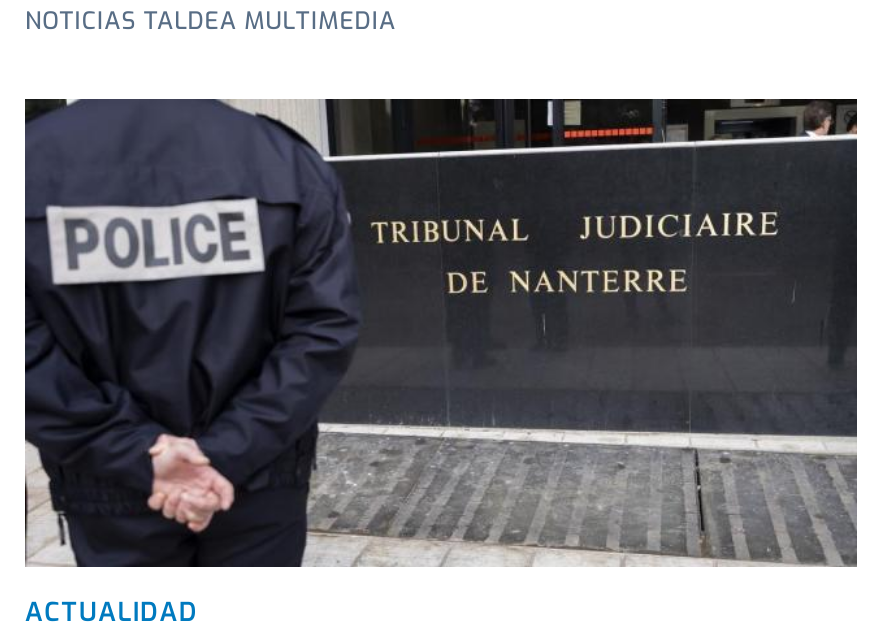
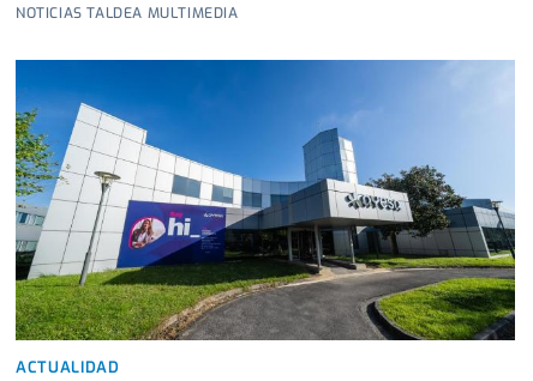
- [image]
+ [image]
